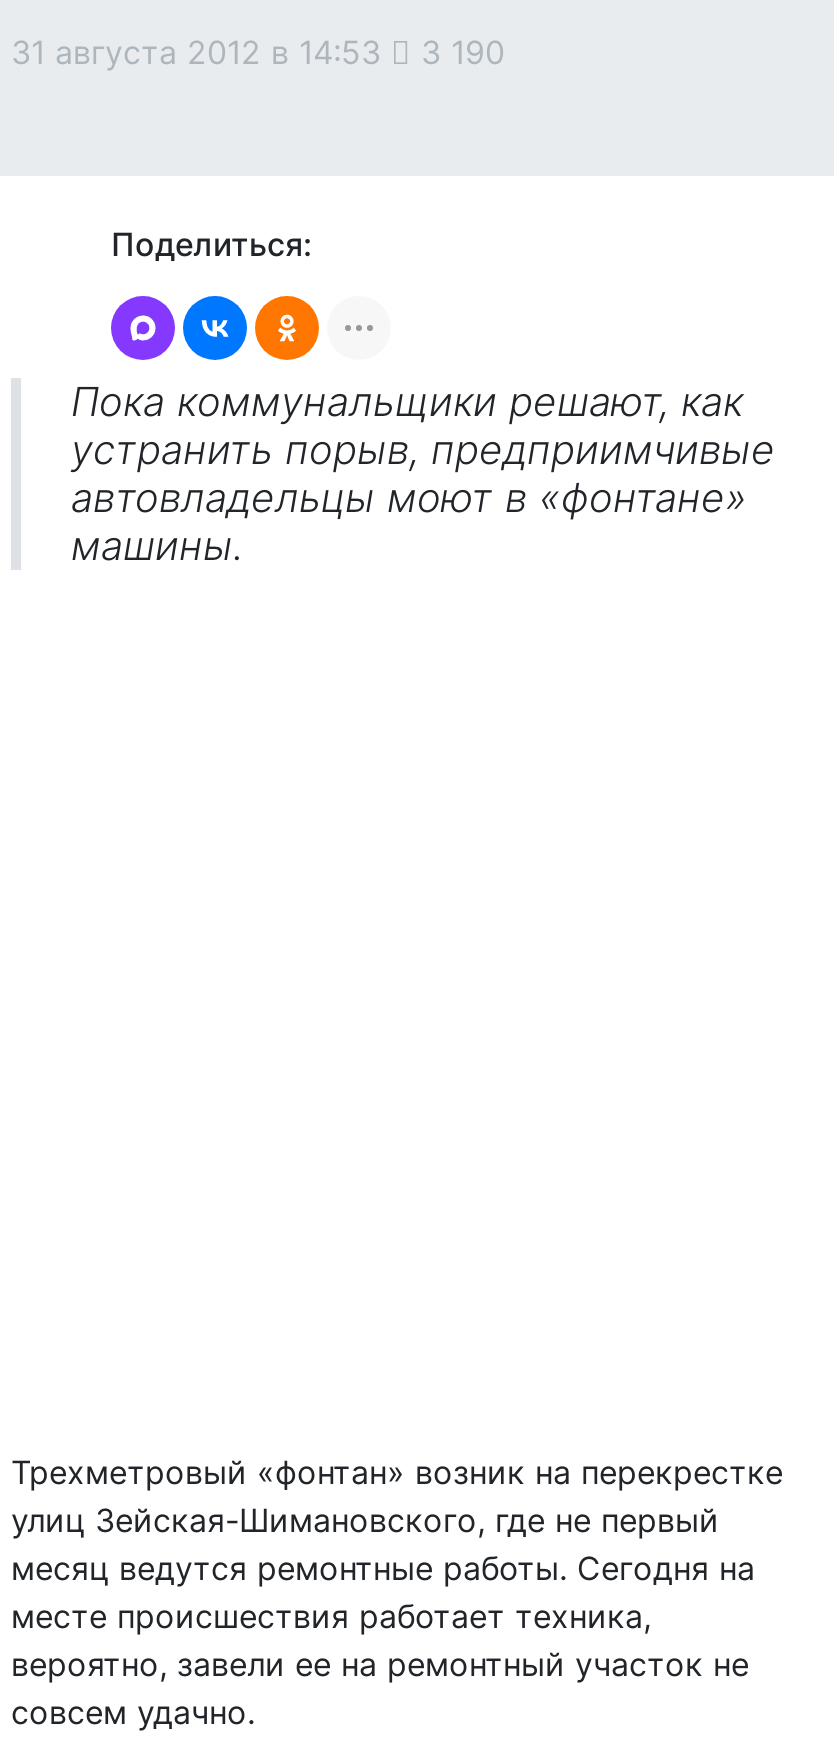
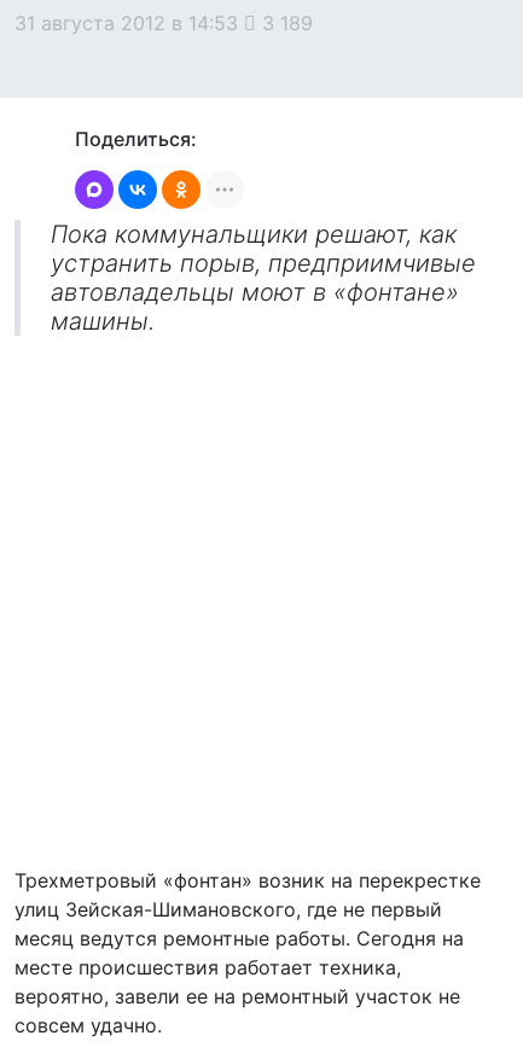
- 31 августа 2012 в 14:53 3 190
+ 31 августа 2012 в 14:53 3 189
